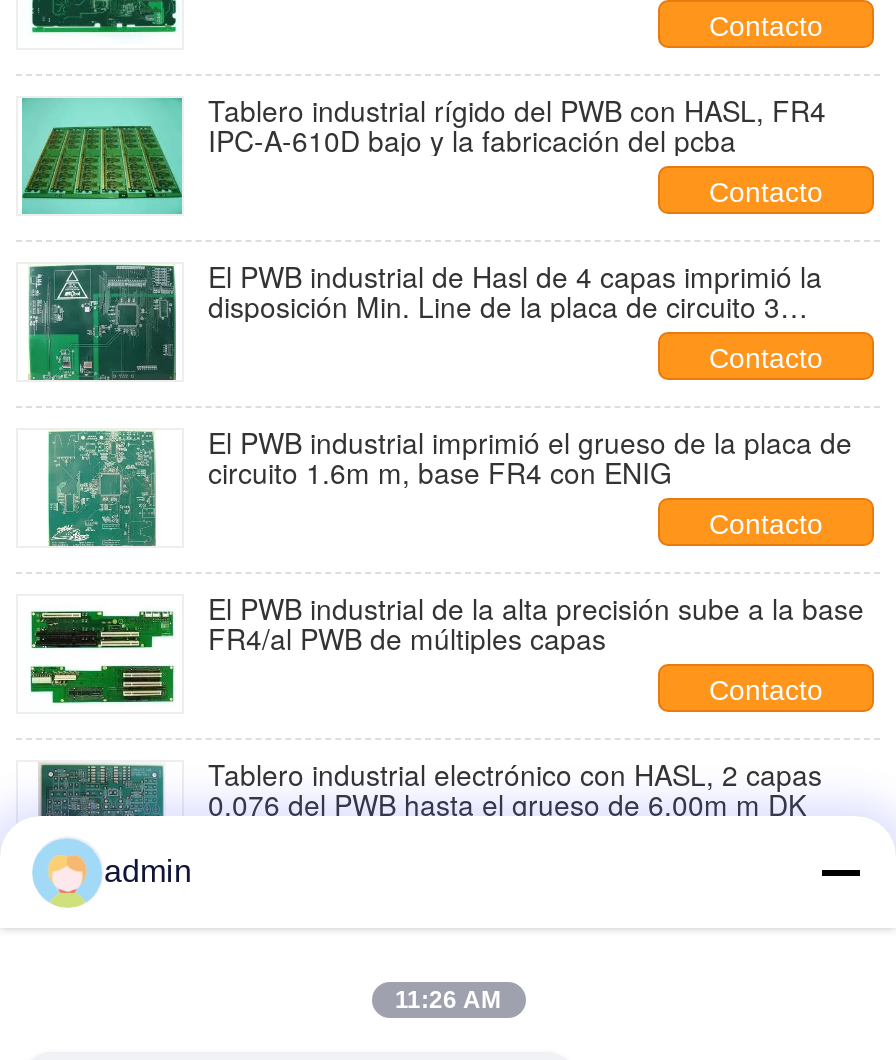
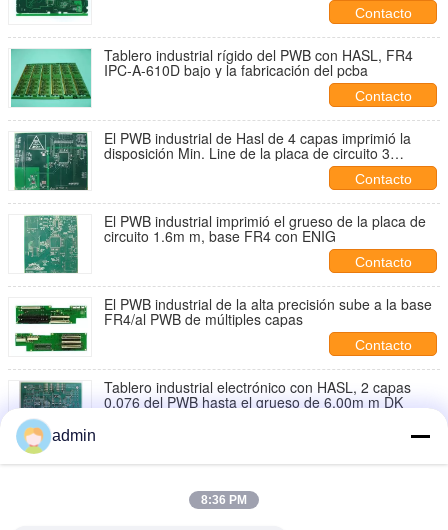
- 11:26 AM
+ 8:36 PM
